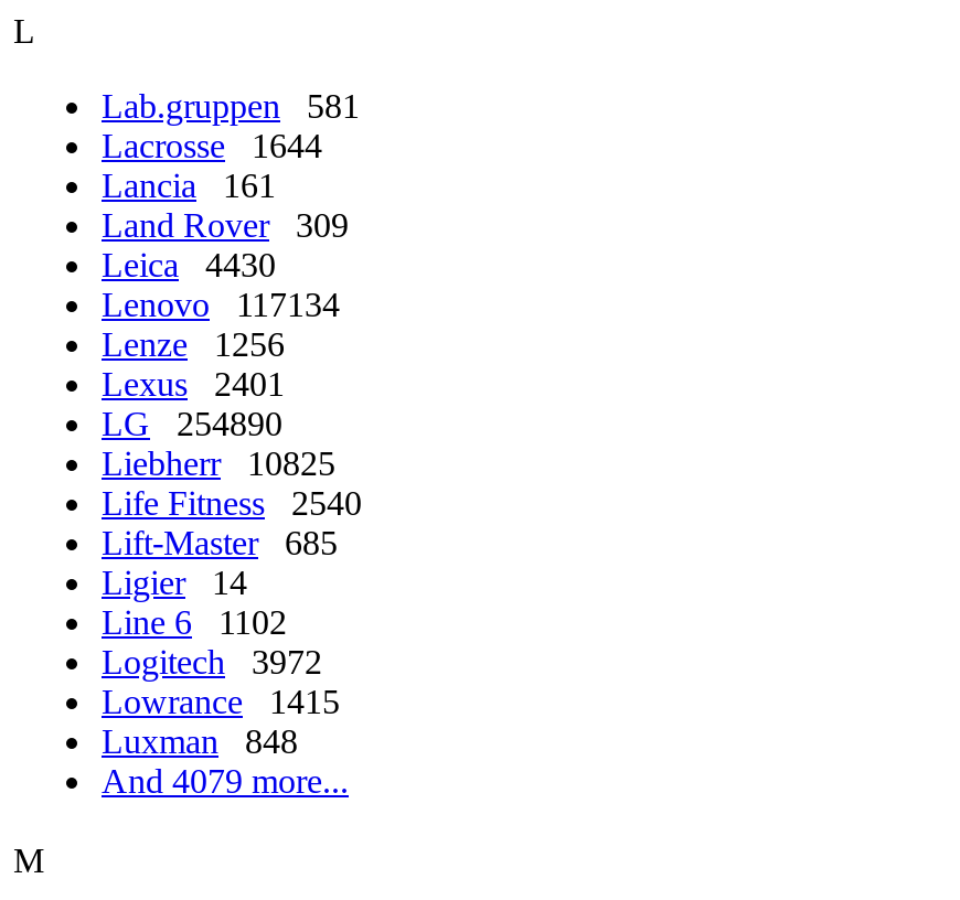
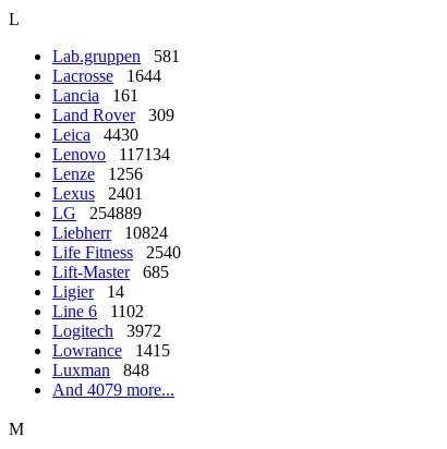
- LG 254890
+ LG 254889

- Liebherr 10825
+ Liebherr 10824
